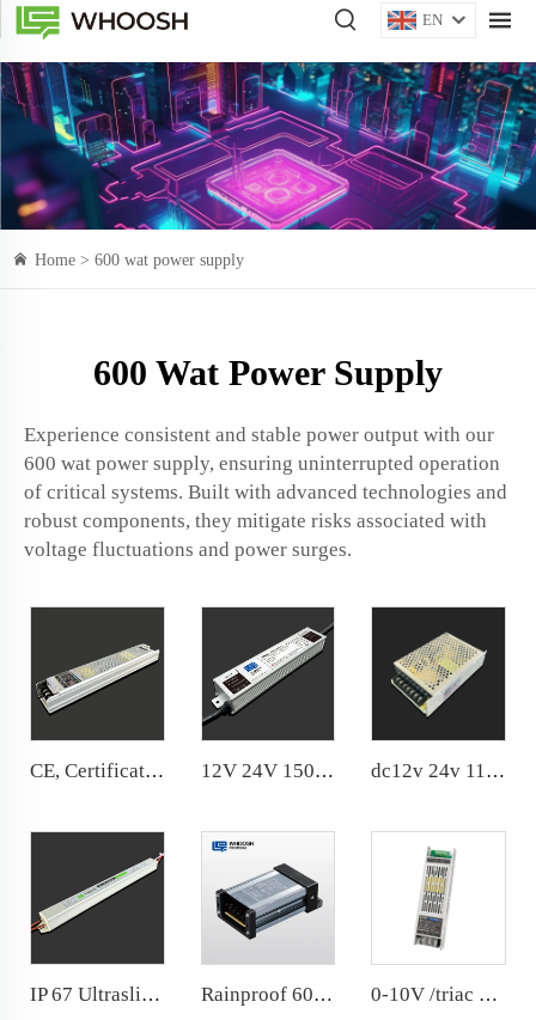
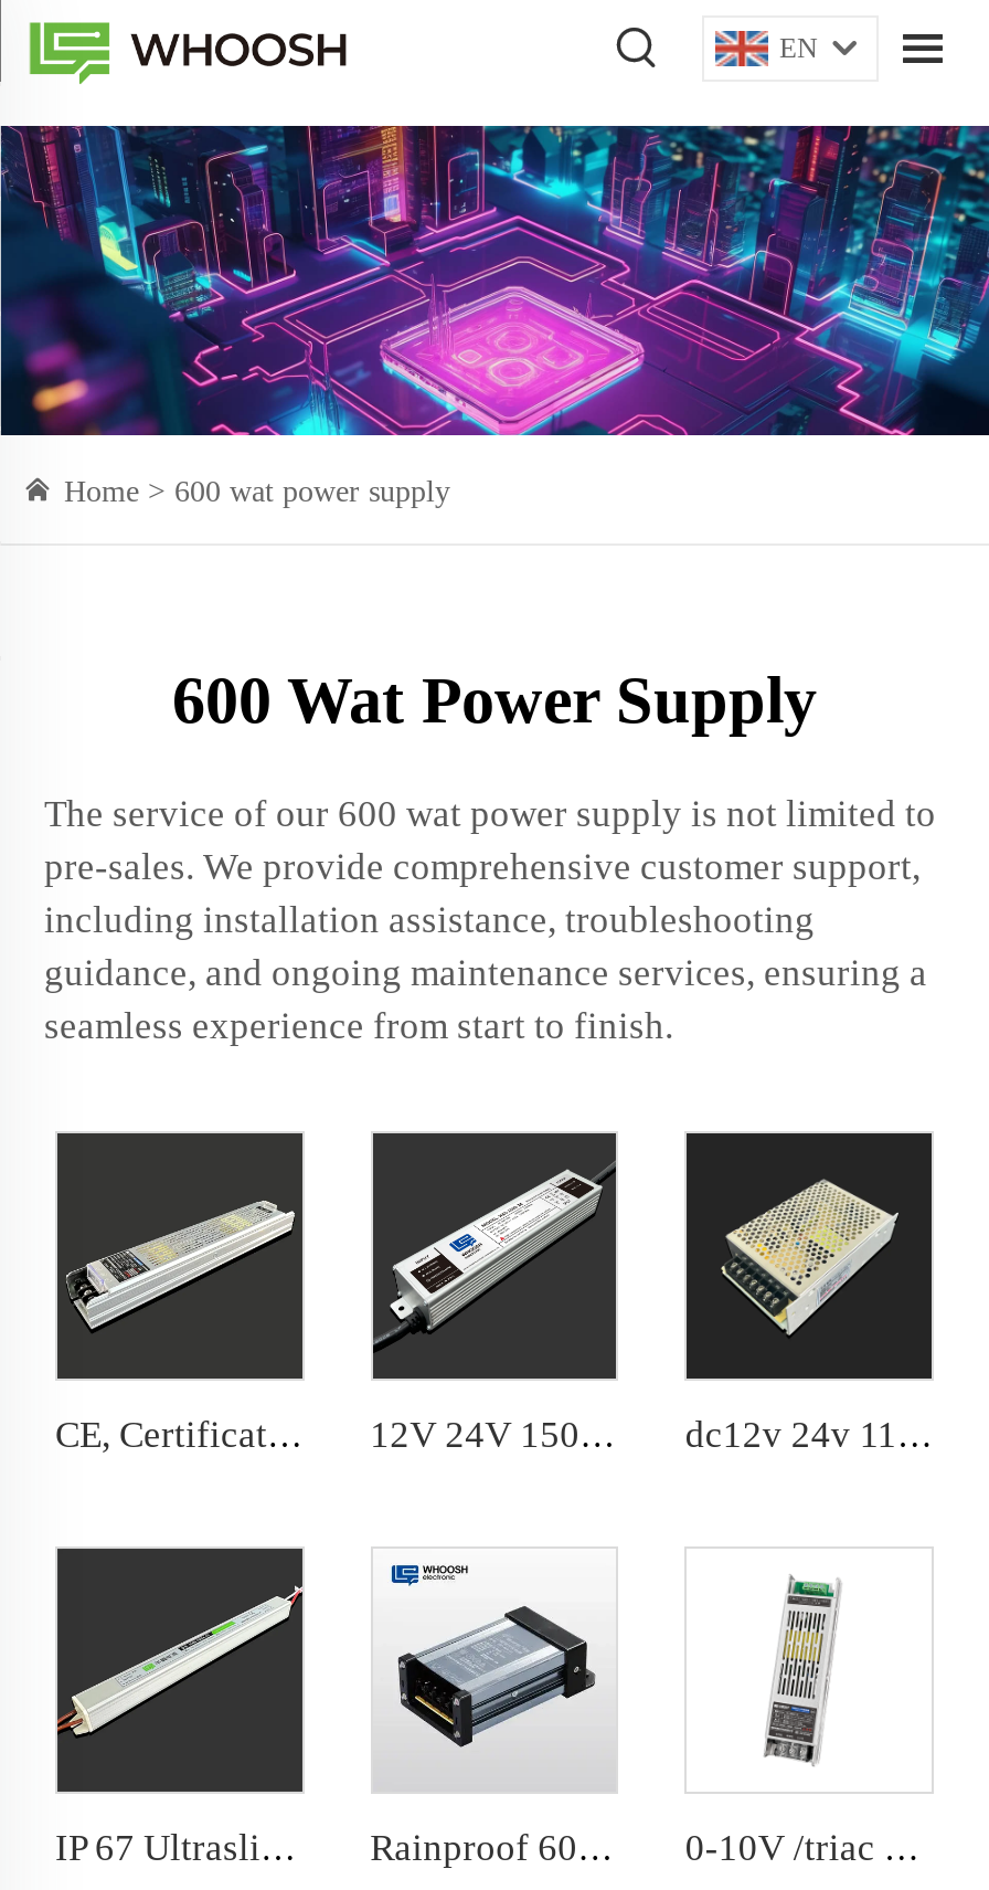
- Experience consistent and stable power output with our
- 600 wat power supply, ensuring uninterrupted operation
- of critical systems. Built with advanced technologies and
- robust components, they mitigate risks associated with
- voltage fluctuations and power surges.
+ The service of our 600 wat power supply is not limited to
+ pre-sales. We provide comprehensive customer support,
+ including installation assistance, troubleshooting
+ guidance, and ongoing maintenance services, ensuring a
+ seamless experience from start to finish.
